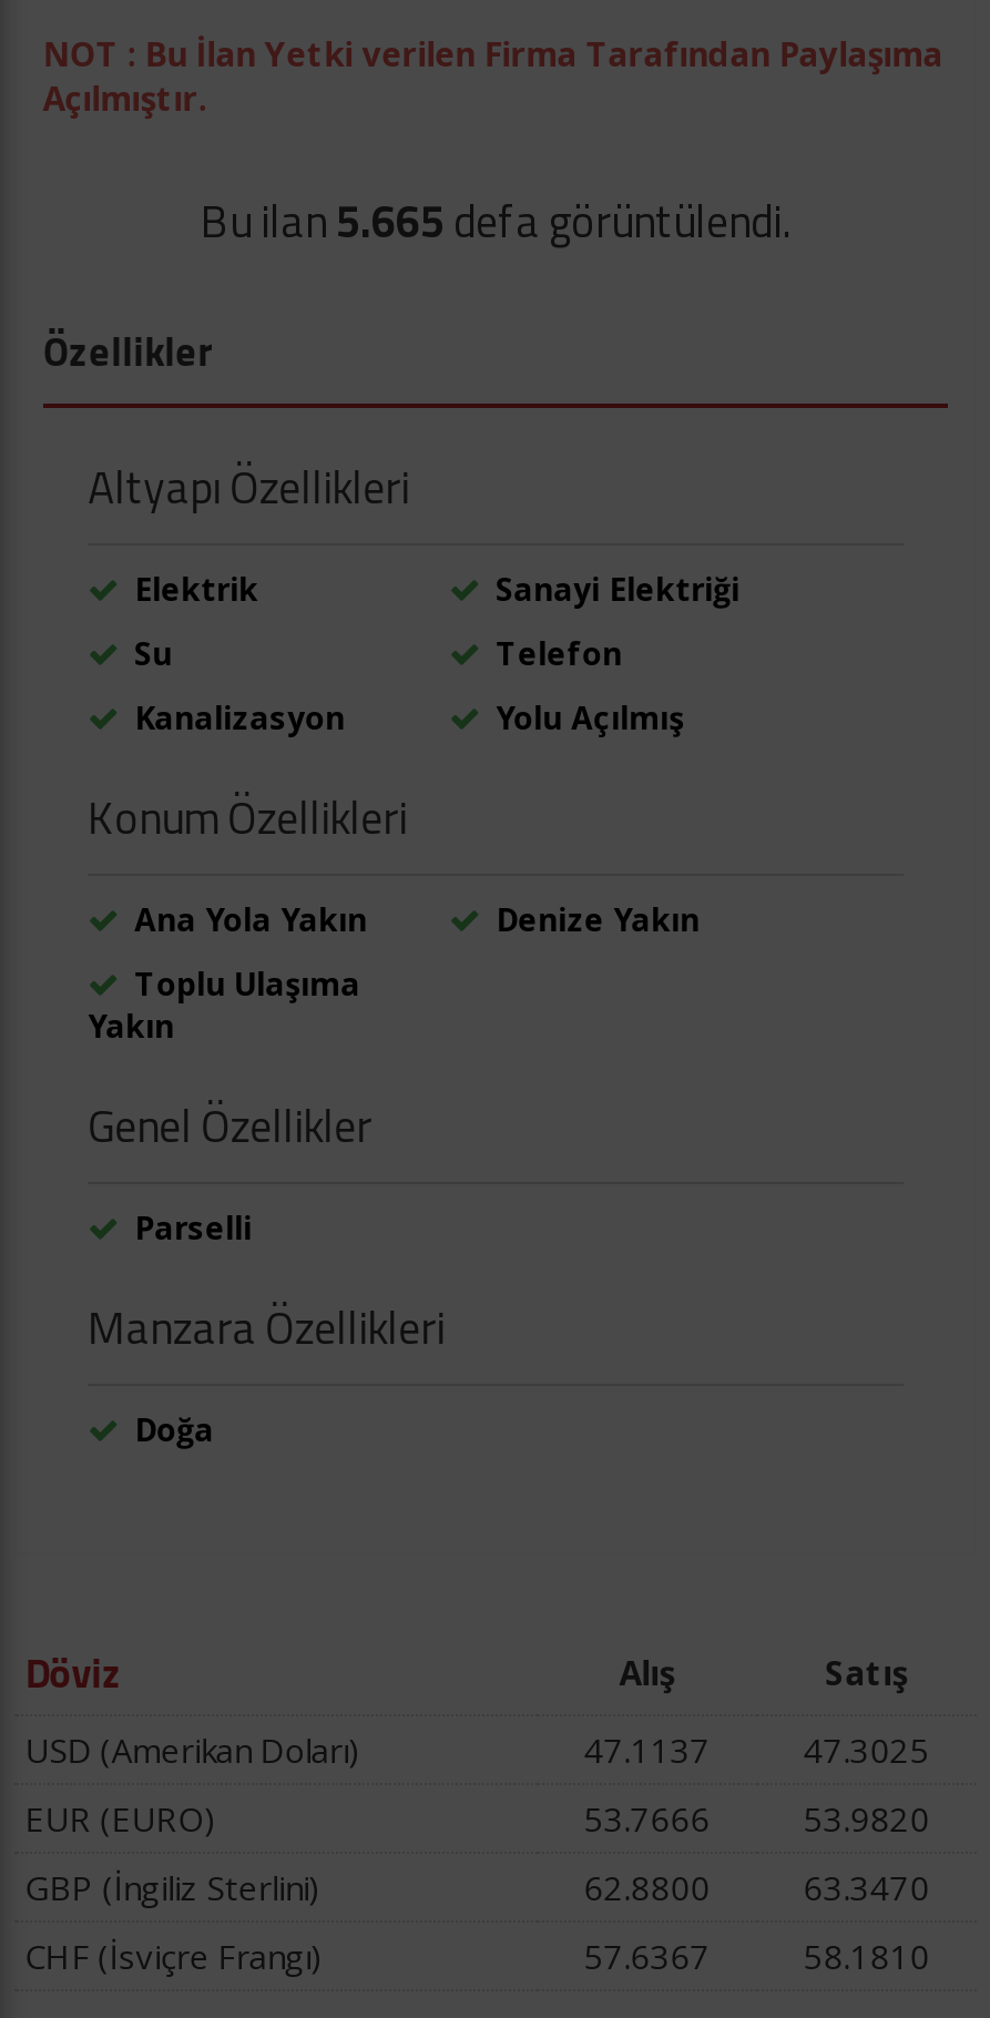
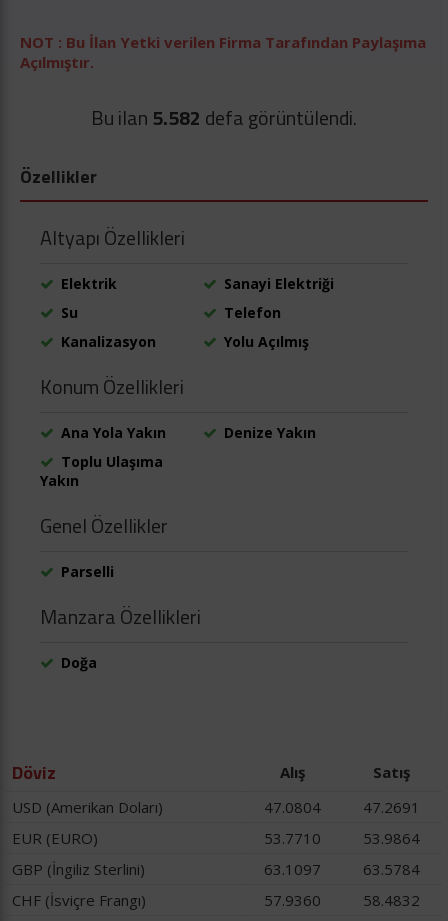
- Bu ilan 5.665 defa görüntülendi.
+ Bu ilan 5.582 defa görüntülendi.

- 47.1137
+ 47.0804

- 47.3025
+ 47.2691

- 53.7666
+ 53.7710

- 53.9820
+ 53.9864

- 62.8800
+ 63.1097

- 63.3470
+ 63.5784

- 57.6367
+ 57.9360

- 58.1810
+ 58.4832
